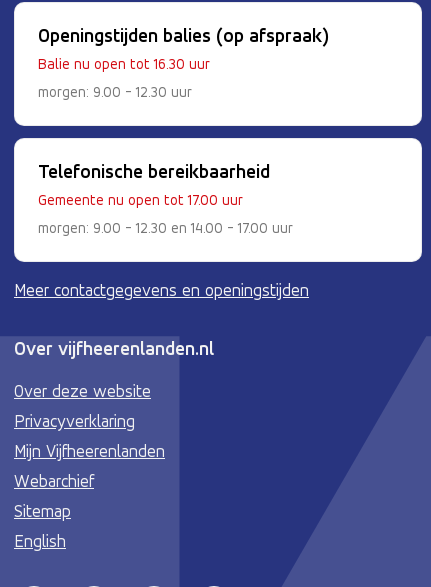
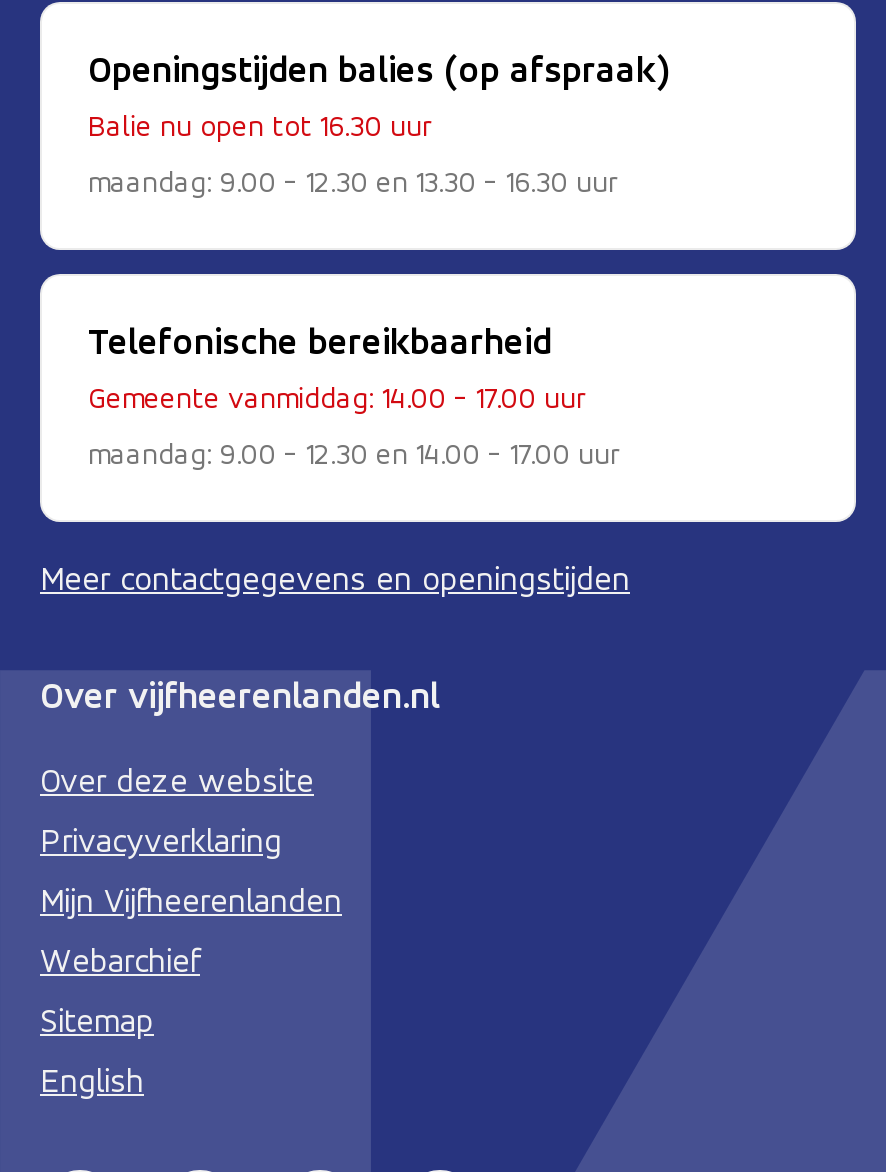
- morgen: 9.00 - 12.30 uur
+ maandag: 9.00 - 12.30 en 13.30 - 16.30 uur

- Gemeente nu open tot 17.00 uur
+ Gemeente vanmiddag: 14.00 - 17.00 uur

- morgen: 9.00 - 12.30 en 14.00 - 17.00 uur
+ maandag: 9.00 - 12.30 en 14.00 - 17.00 uur
